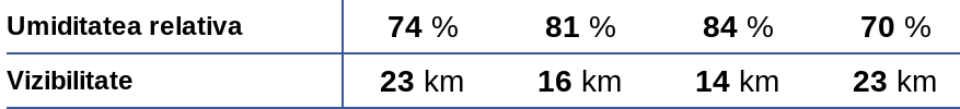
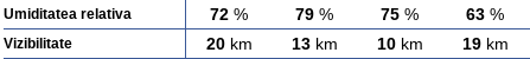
- 74%
+ 72%

- 81%
+ 79%

- 84%
+ 75%

- 70%
+ 63%

- 23 km
+ 20 km

- 16 km
+ 13 km

- 14 km
+ 10 km

- 23 km
+ 19 km
